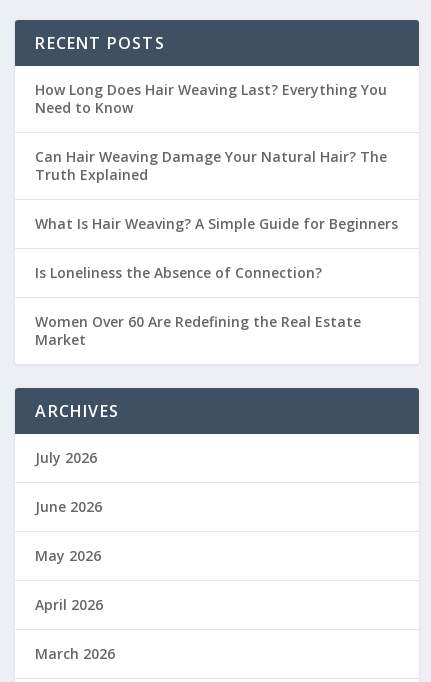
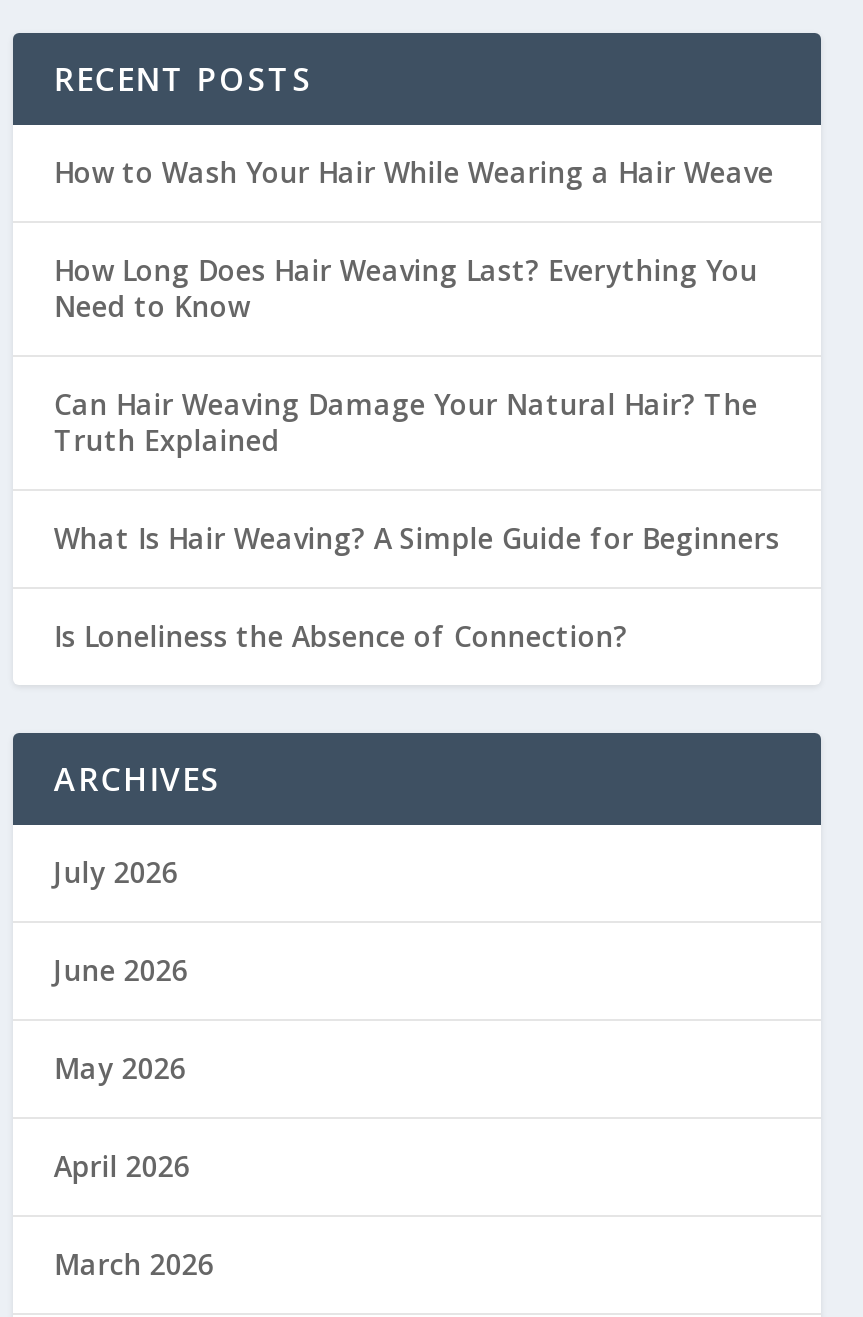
+ How to Wash Your Hair While Wearing a Hair Weave

moved down: How Long Does Hair Weaving Last? Everything You | Need to Know | Can Hair Weaving Damage Your Natural Hair? The | Truth Explained | What Is Hair Weaving? A Simple Guide for Beginners | Is Loneliness the Absence of Connection?

- Women Over 60 Are Redefining the Real Estate
- Market
